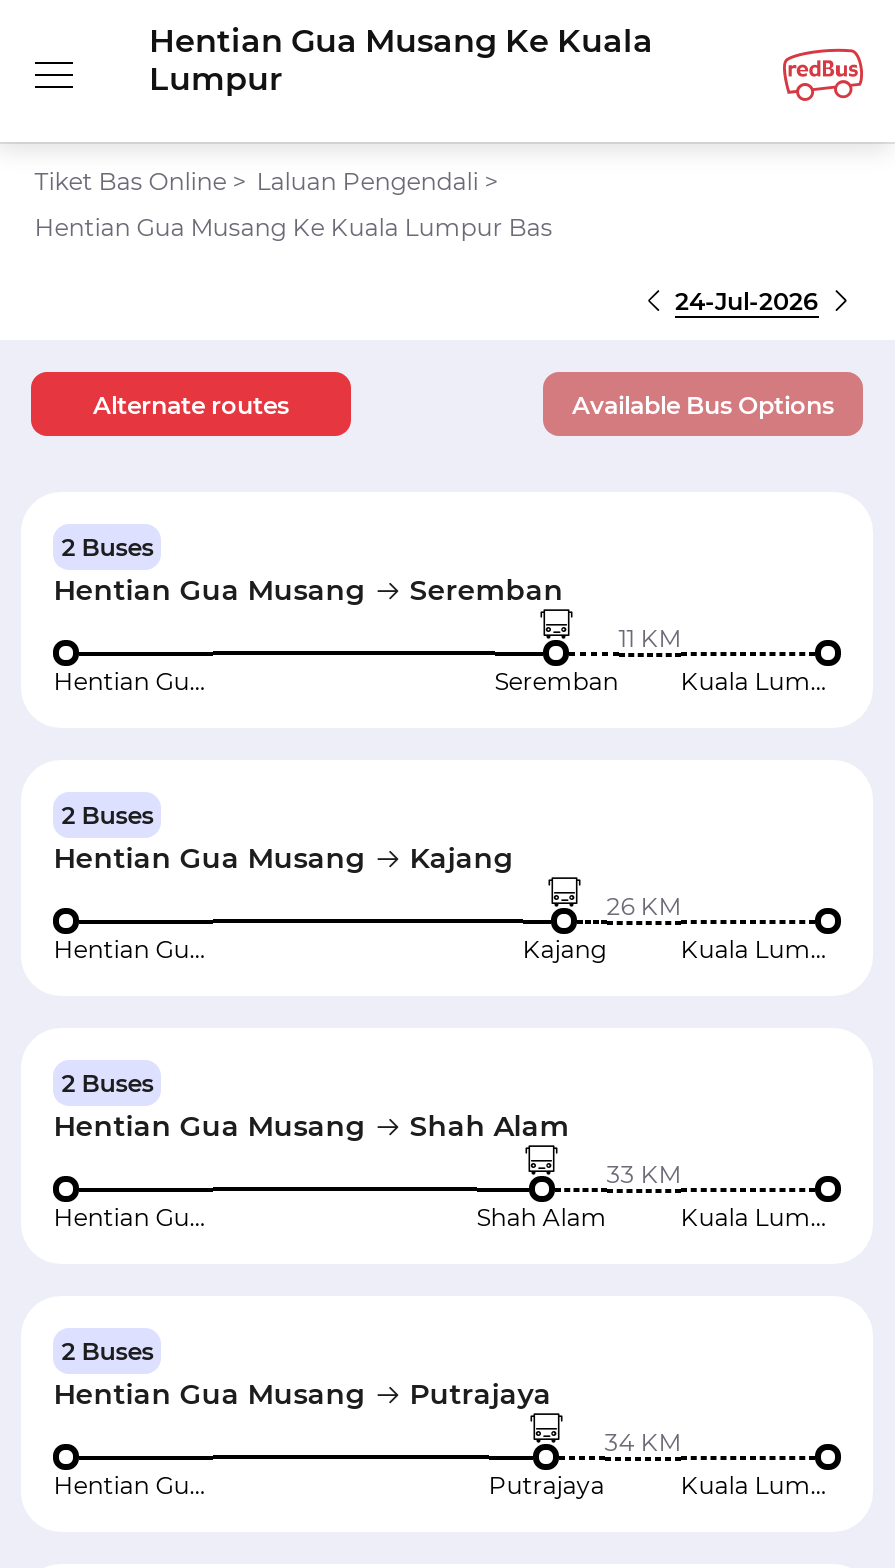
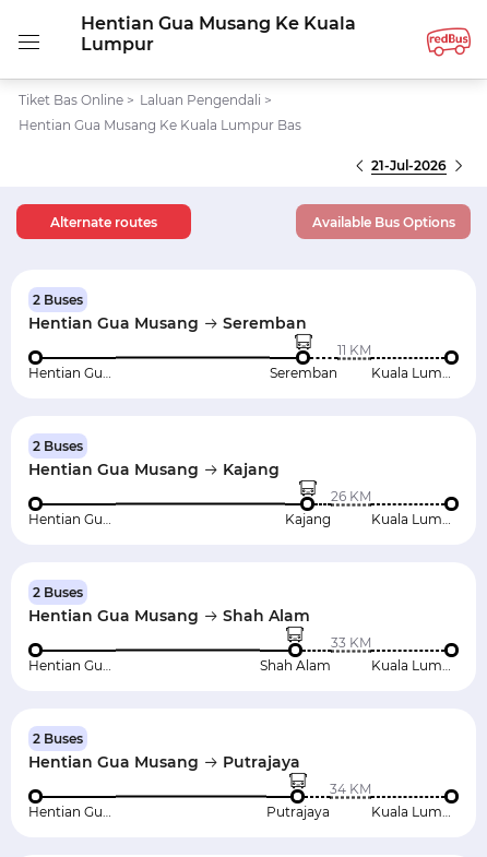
- 24-Jul-2026
+ 21-Jul-2026
